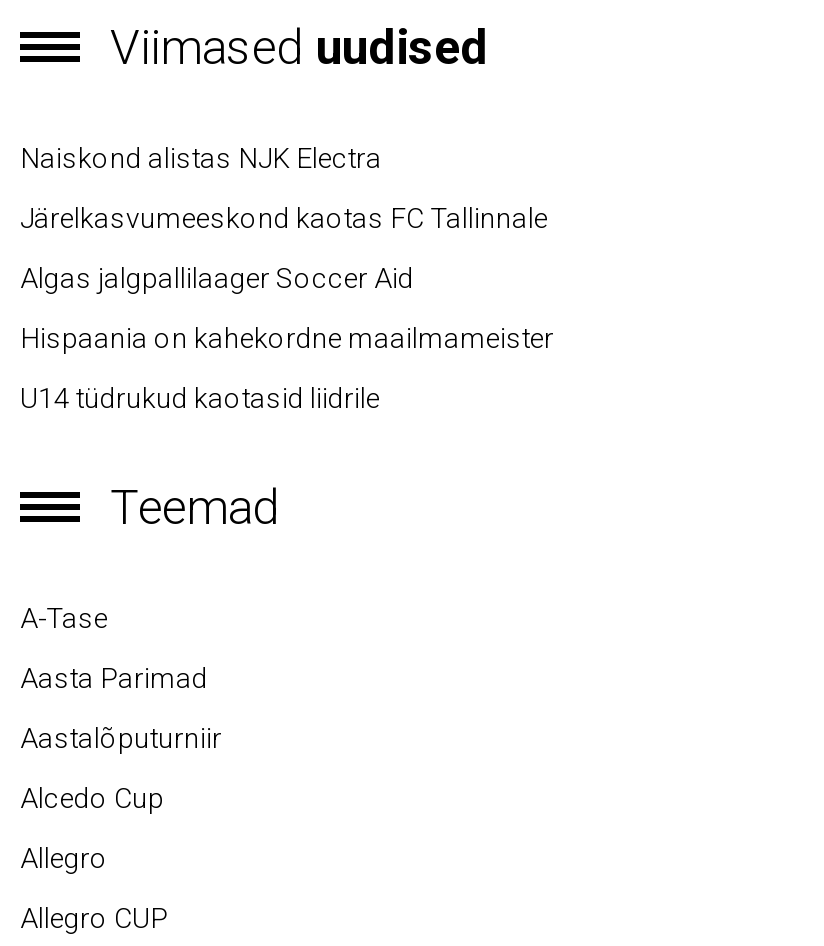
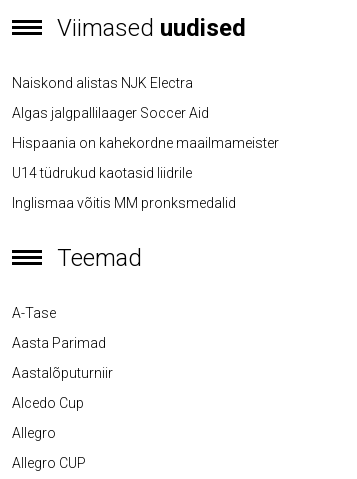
- Järelkasvumeeskond kaotas FC Tallinnale

moved up: Algas jalgpallilaager Soccer Aid | Hispaania on kahekordne maailmameister | U14 tüdrukud kaotasid liidrile

+ Inglismaa võitis MM pronksmedalid
